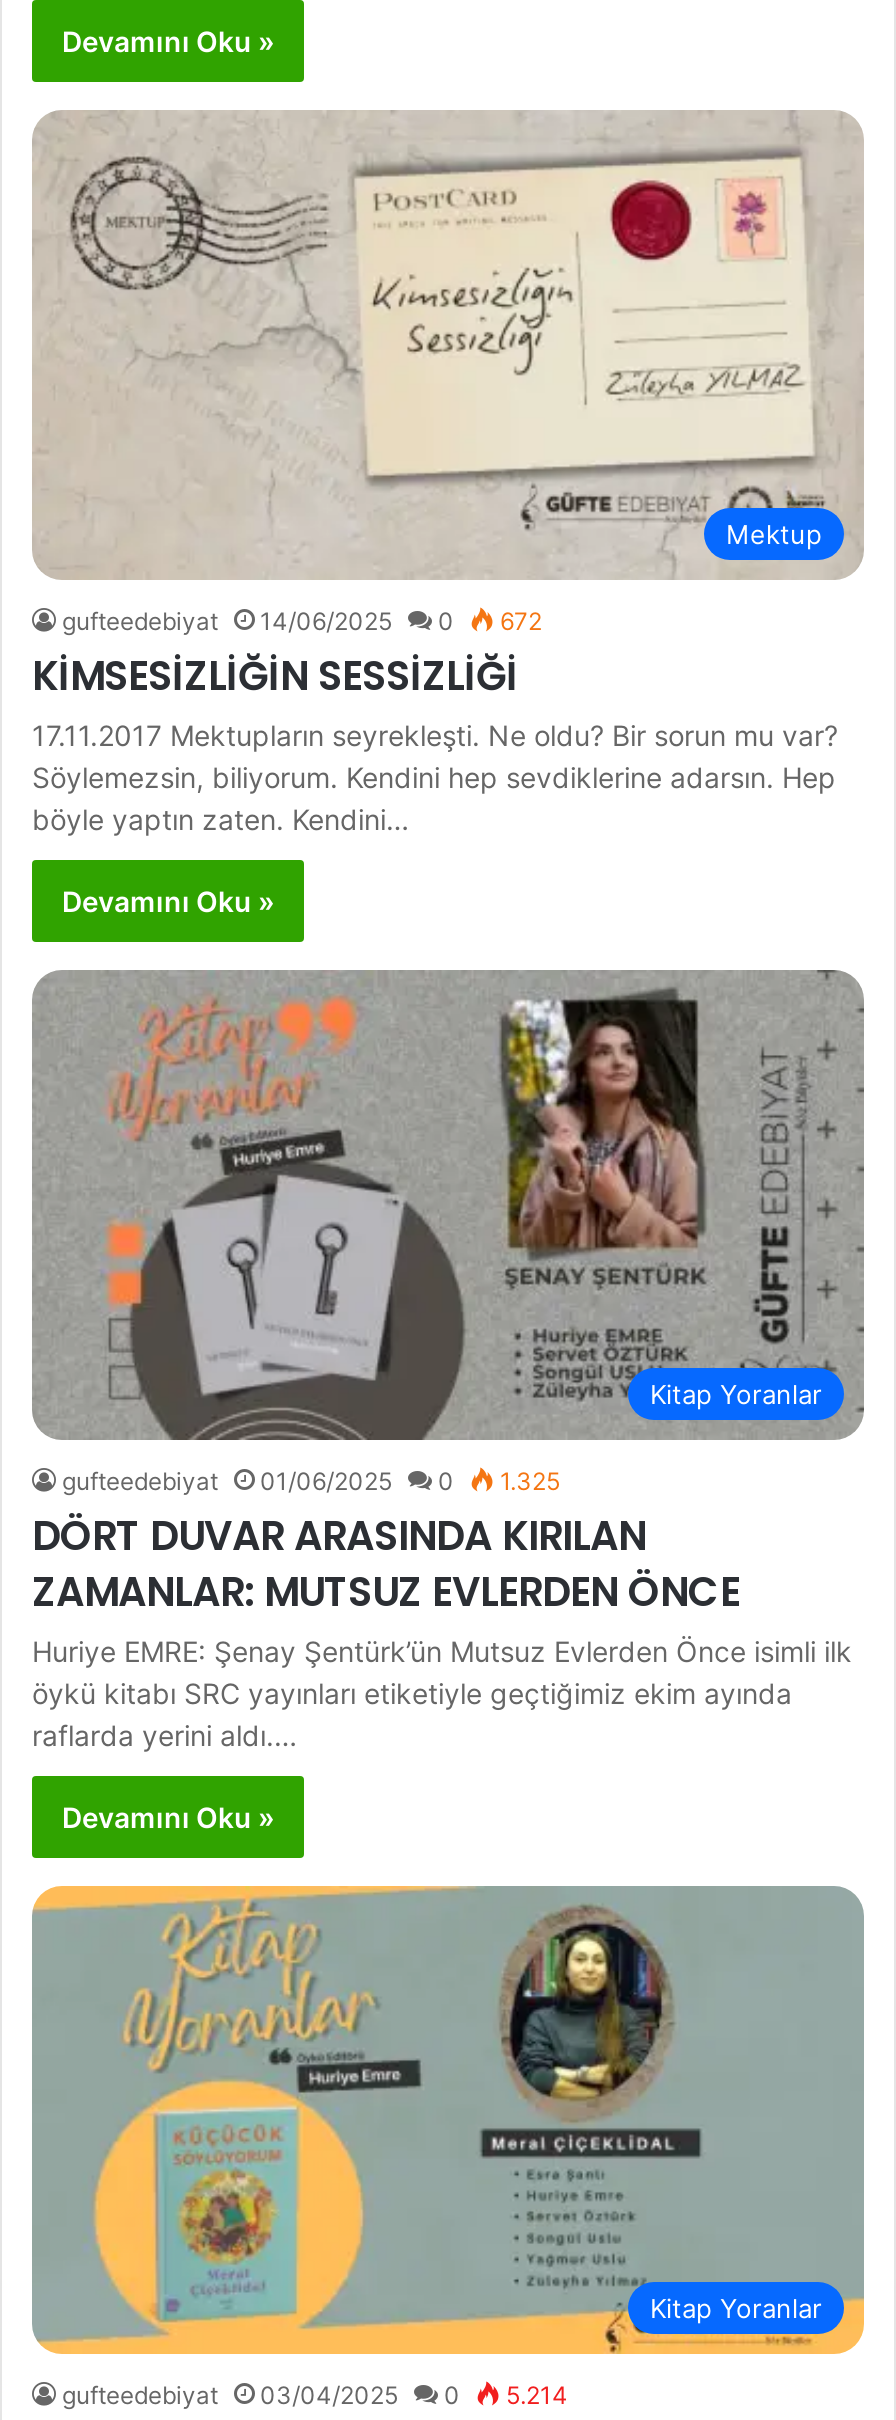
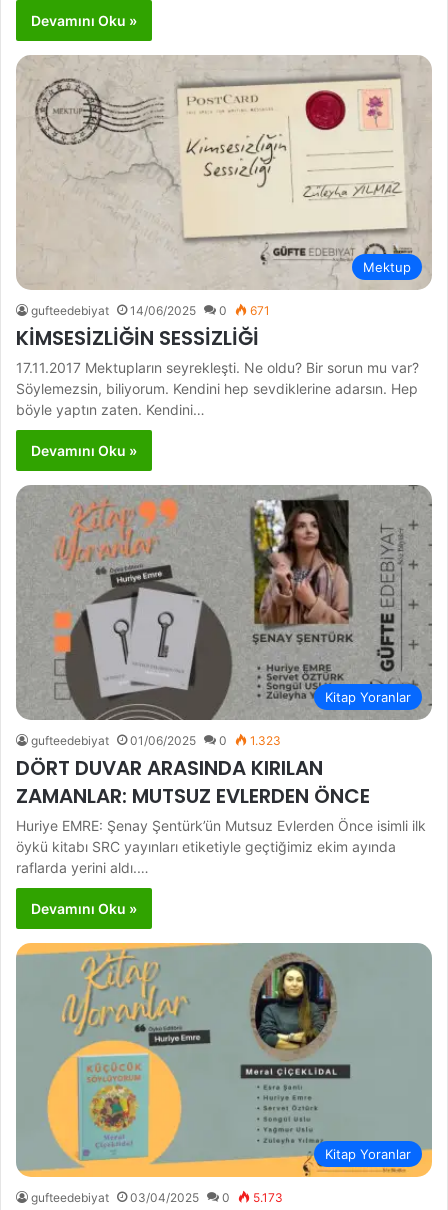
- gufteedebiyat 14/06/2025 0 672
+ gufteedebiyat 14/06/2025 0 671

- gufteedebiyat 01/06/2025 0 1.325
+ gufteedebiyat 01/06/2025 0 1.323

- gufteedebiyat 03/04/2025 0 5.214
+ gufteedebiyat 03/04/2025 0 5.173
